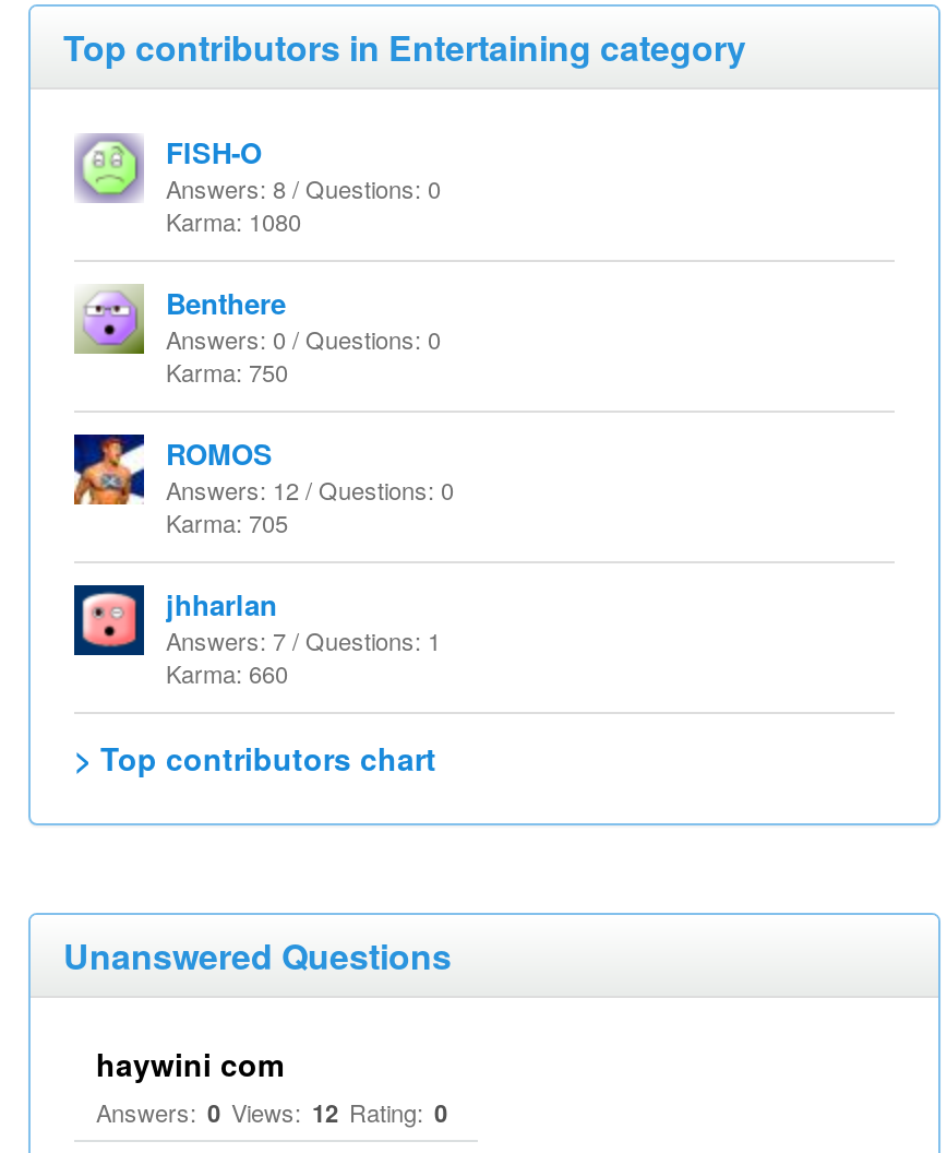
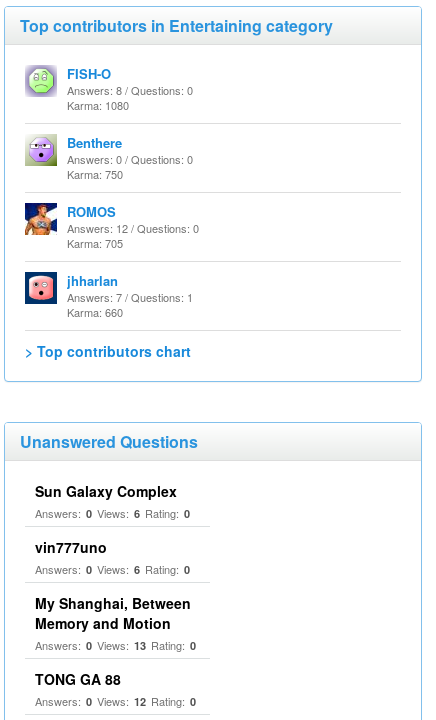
- haywini com
+ Sun Galaxy Complex
+ Answers: 0 Views: 6 Rating: 0
+ vin777uno
+ Answers: 0 Views: 6 Rating: 0
+ My Shanghai, Between
+ Memory and Motion
+ Answers: 0 Views: 13 Rating: 0
+ TONG GA 88
